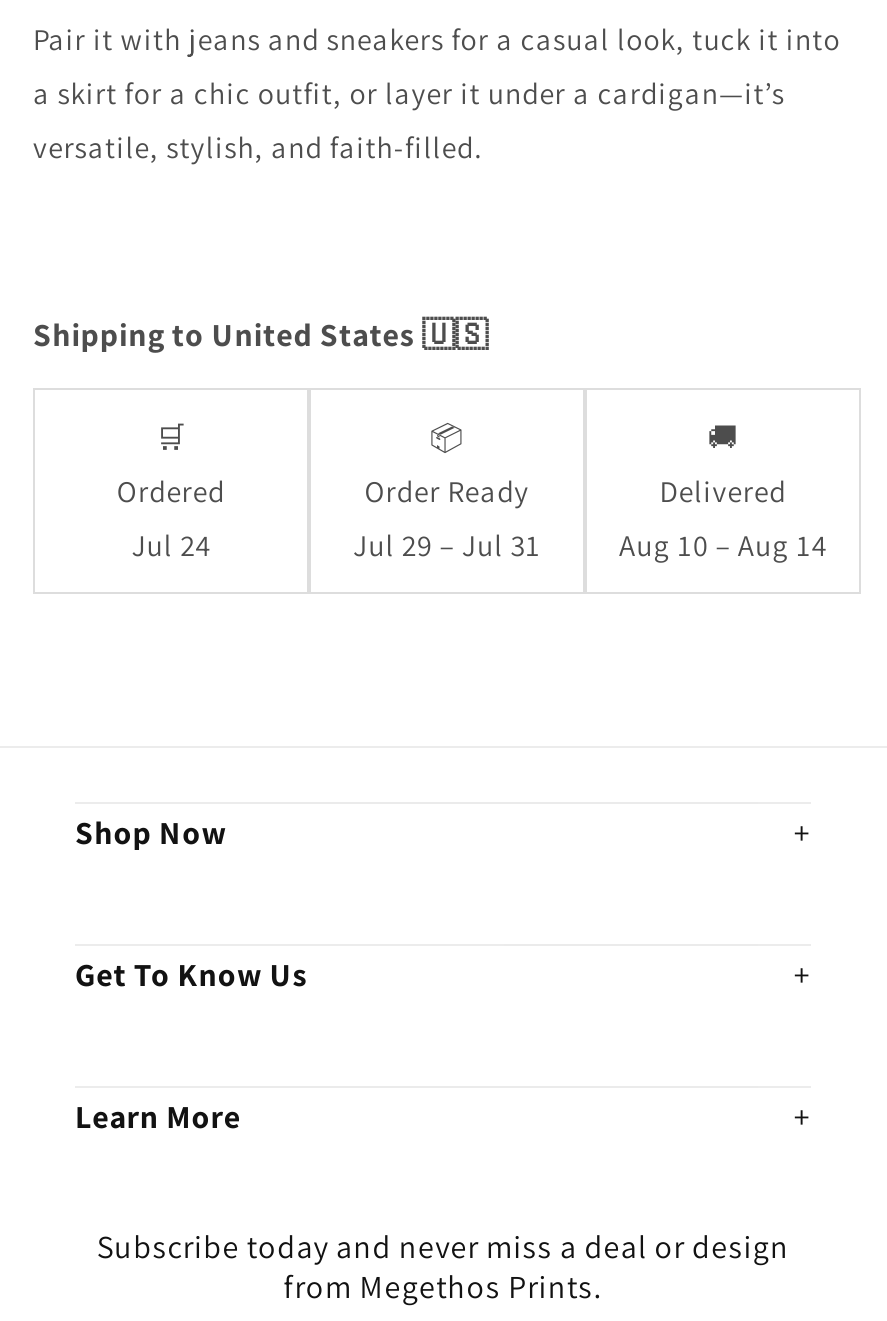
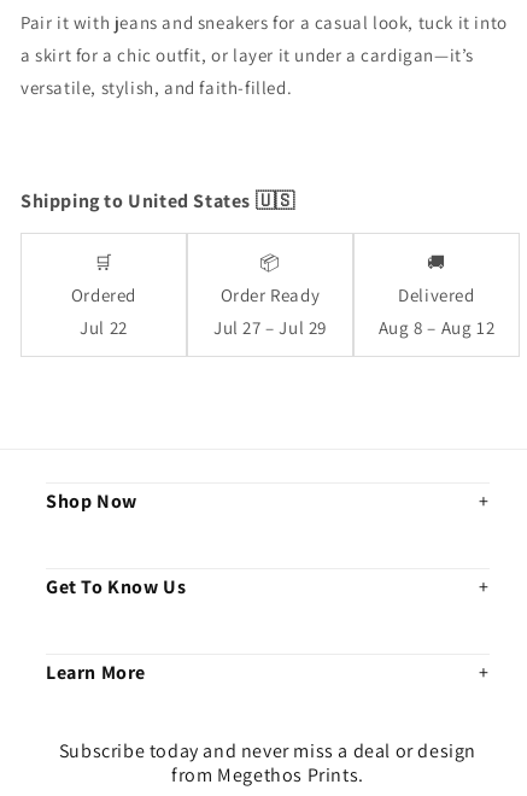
- Jul 24
+ Jul 22

- Jul 29 – Jul 31
+ Jul 27 – Jul 29

- Aug 10 – Aug 14
+ Aug 8 – Aug 12
